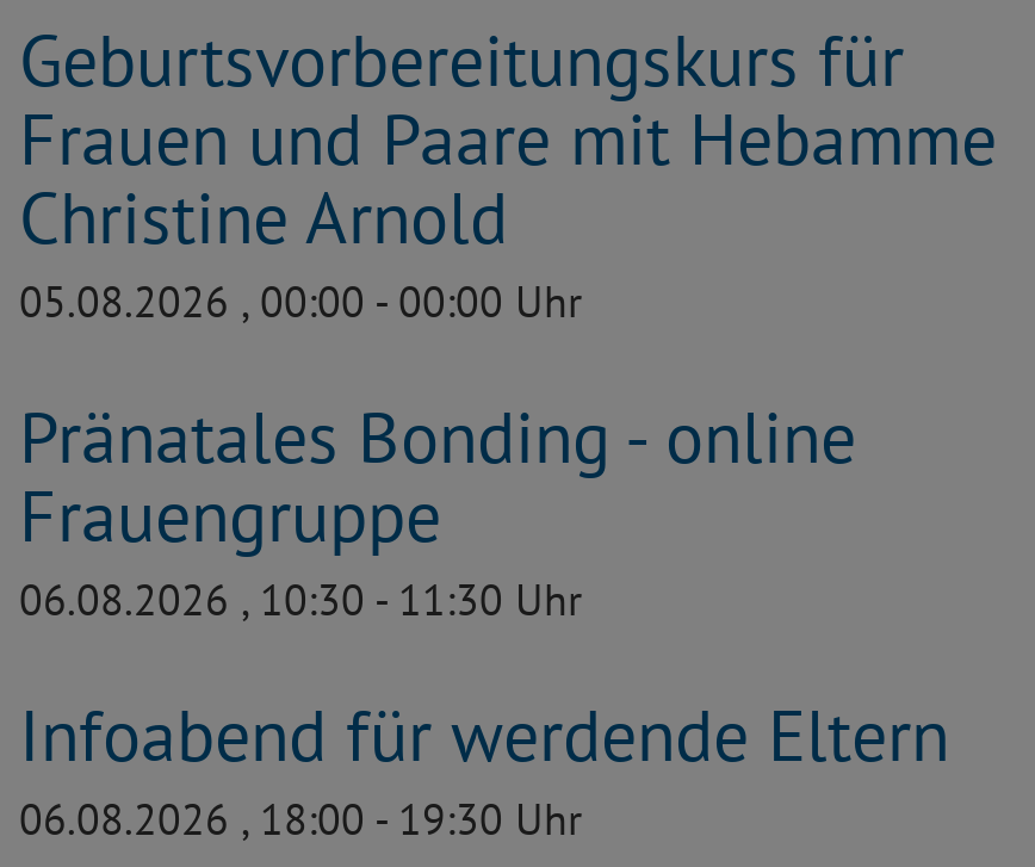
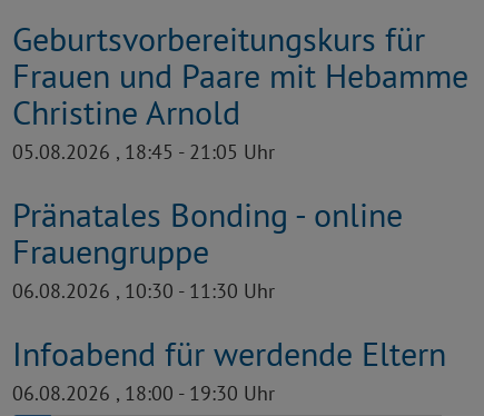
- 05.08.2026 , 00:00 - 00:00 Uhr
+ 05.08.2026 , 18:45 - 21:05 Uhr
